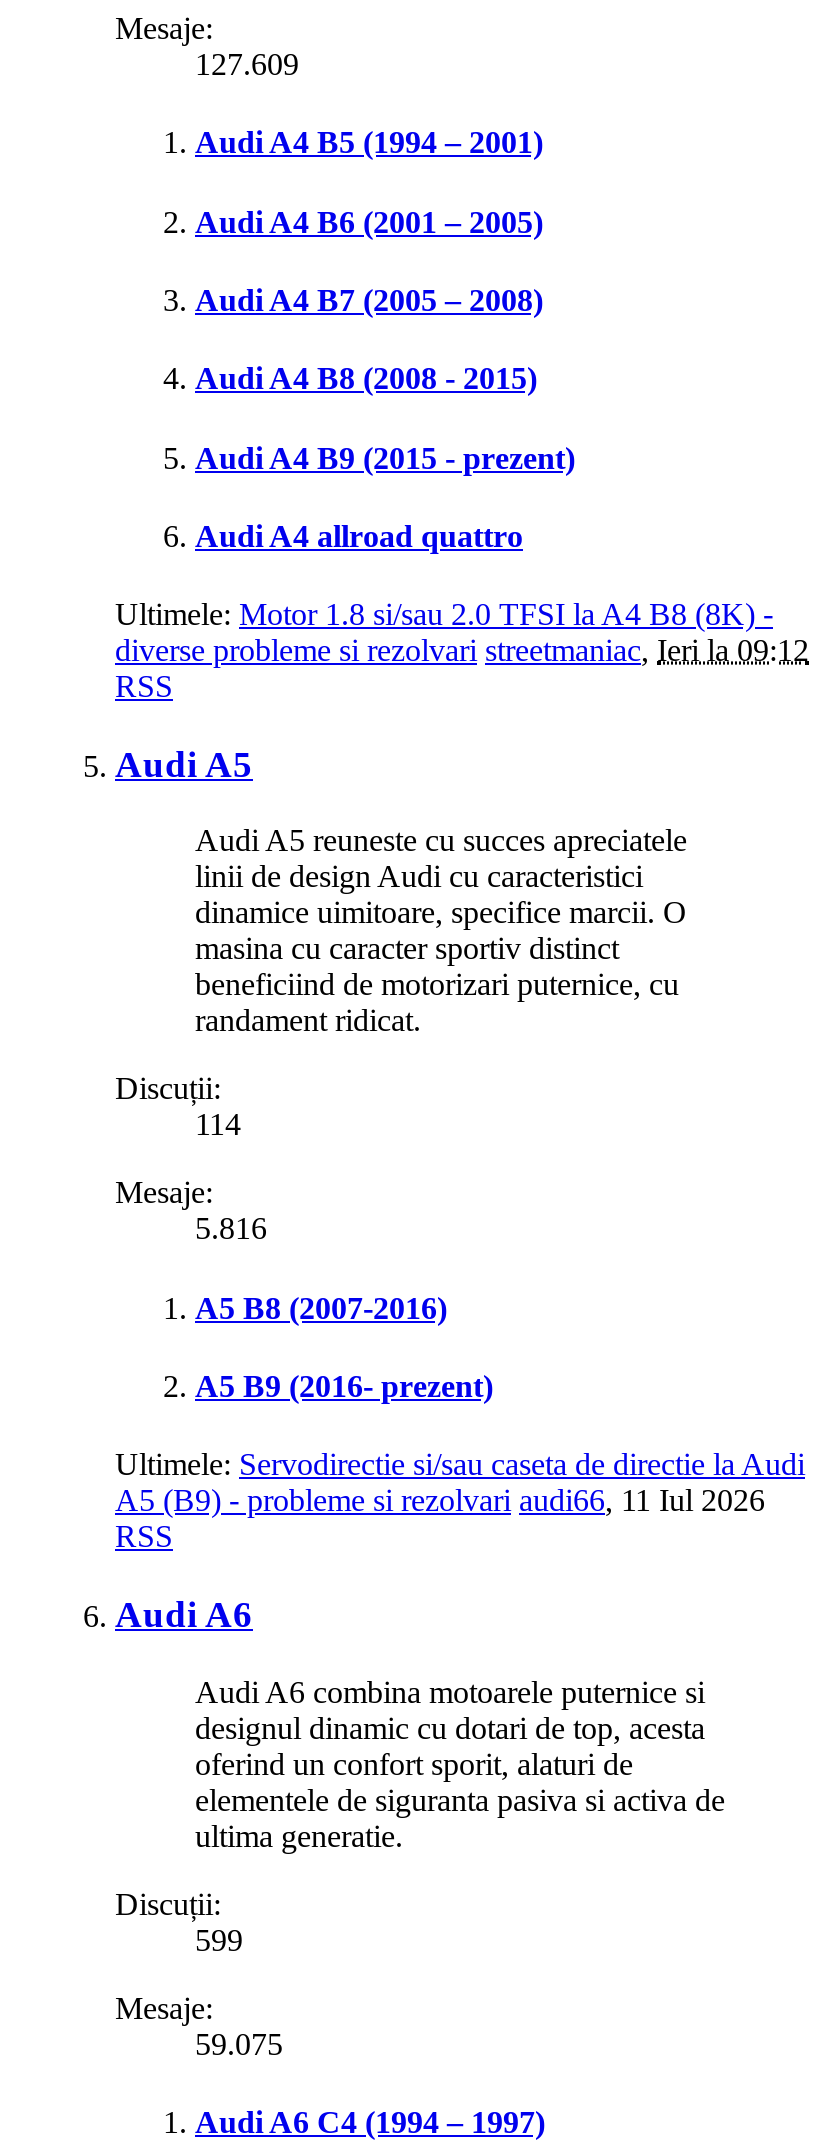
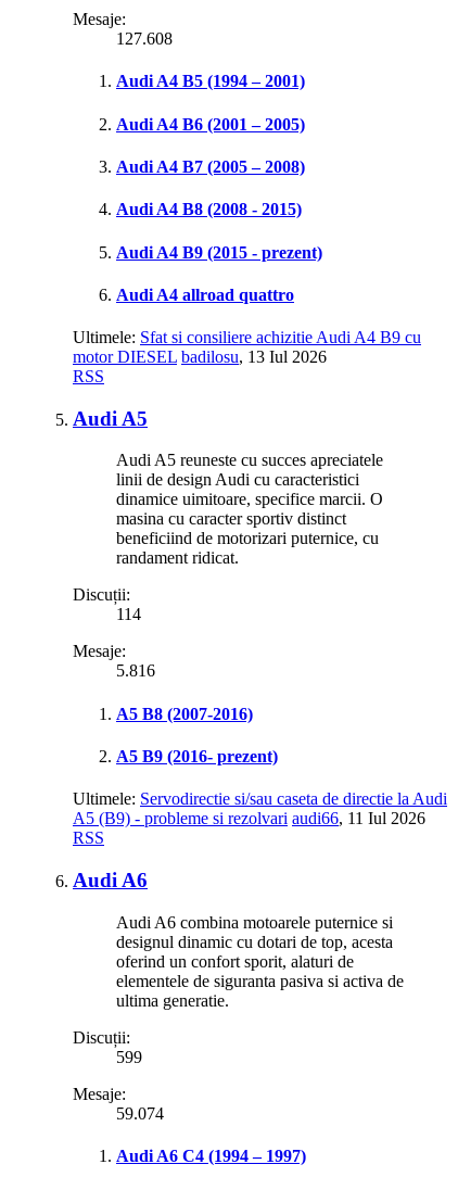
- 127.609
+ 127.608

- Ultimele: Motor 1.8 si/sau 2.0 TFSI la A4 B8 (8K) -
- diverse probleme si rezolvari streetmaniac, Ieri la 09:12
+ Ultimele: Sfat si consiliere achizitie Audi A4 B9 cu
+ motor DIESEL badilosu, 13 Iul 2026

- 59.075
+ 59.074
